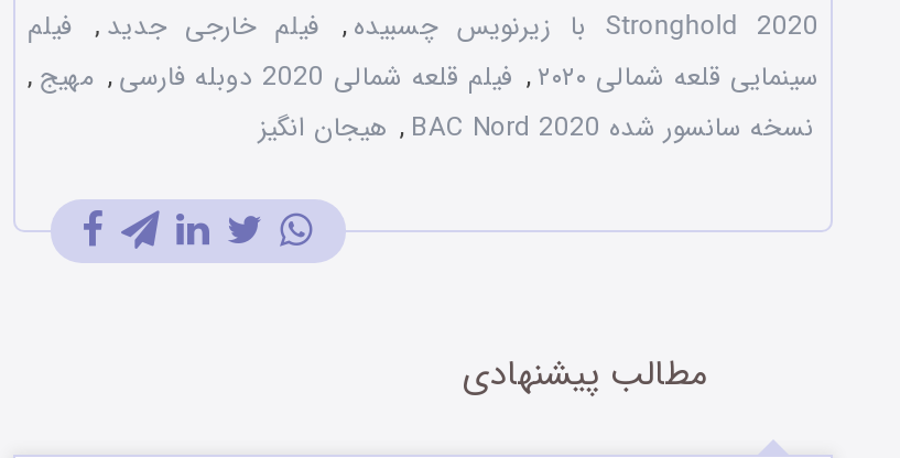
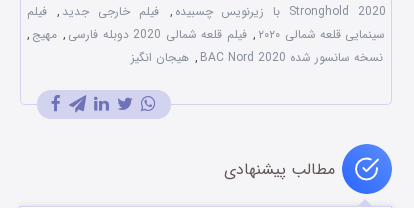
+ [image]
